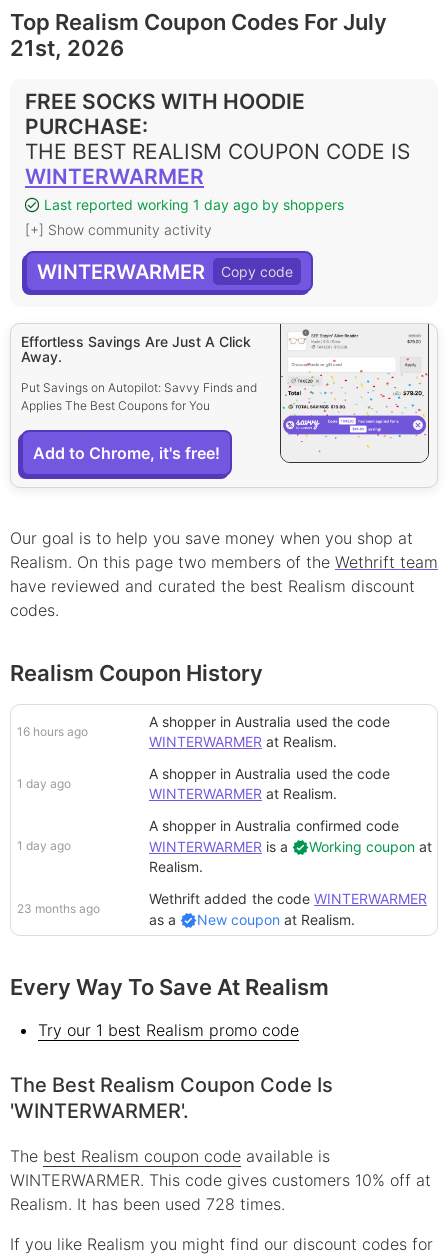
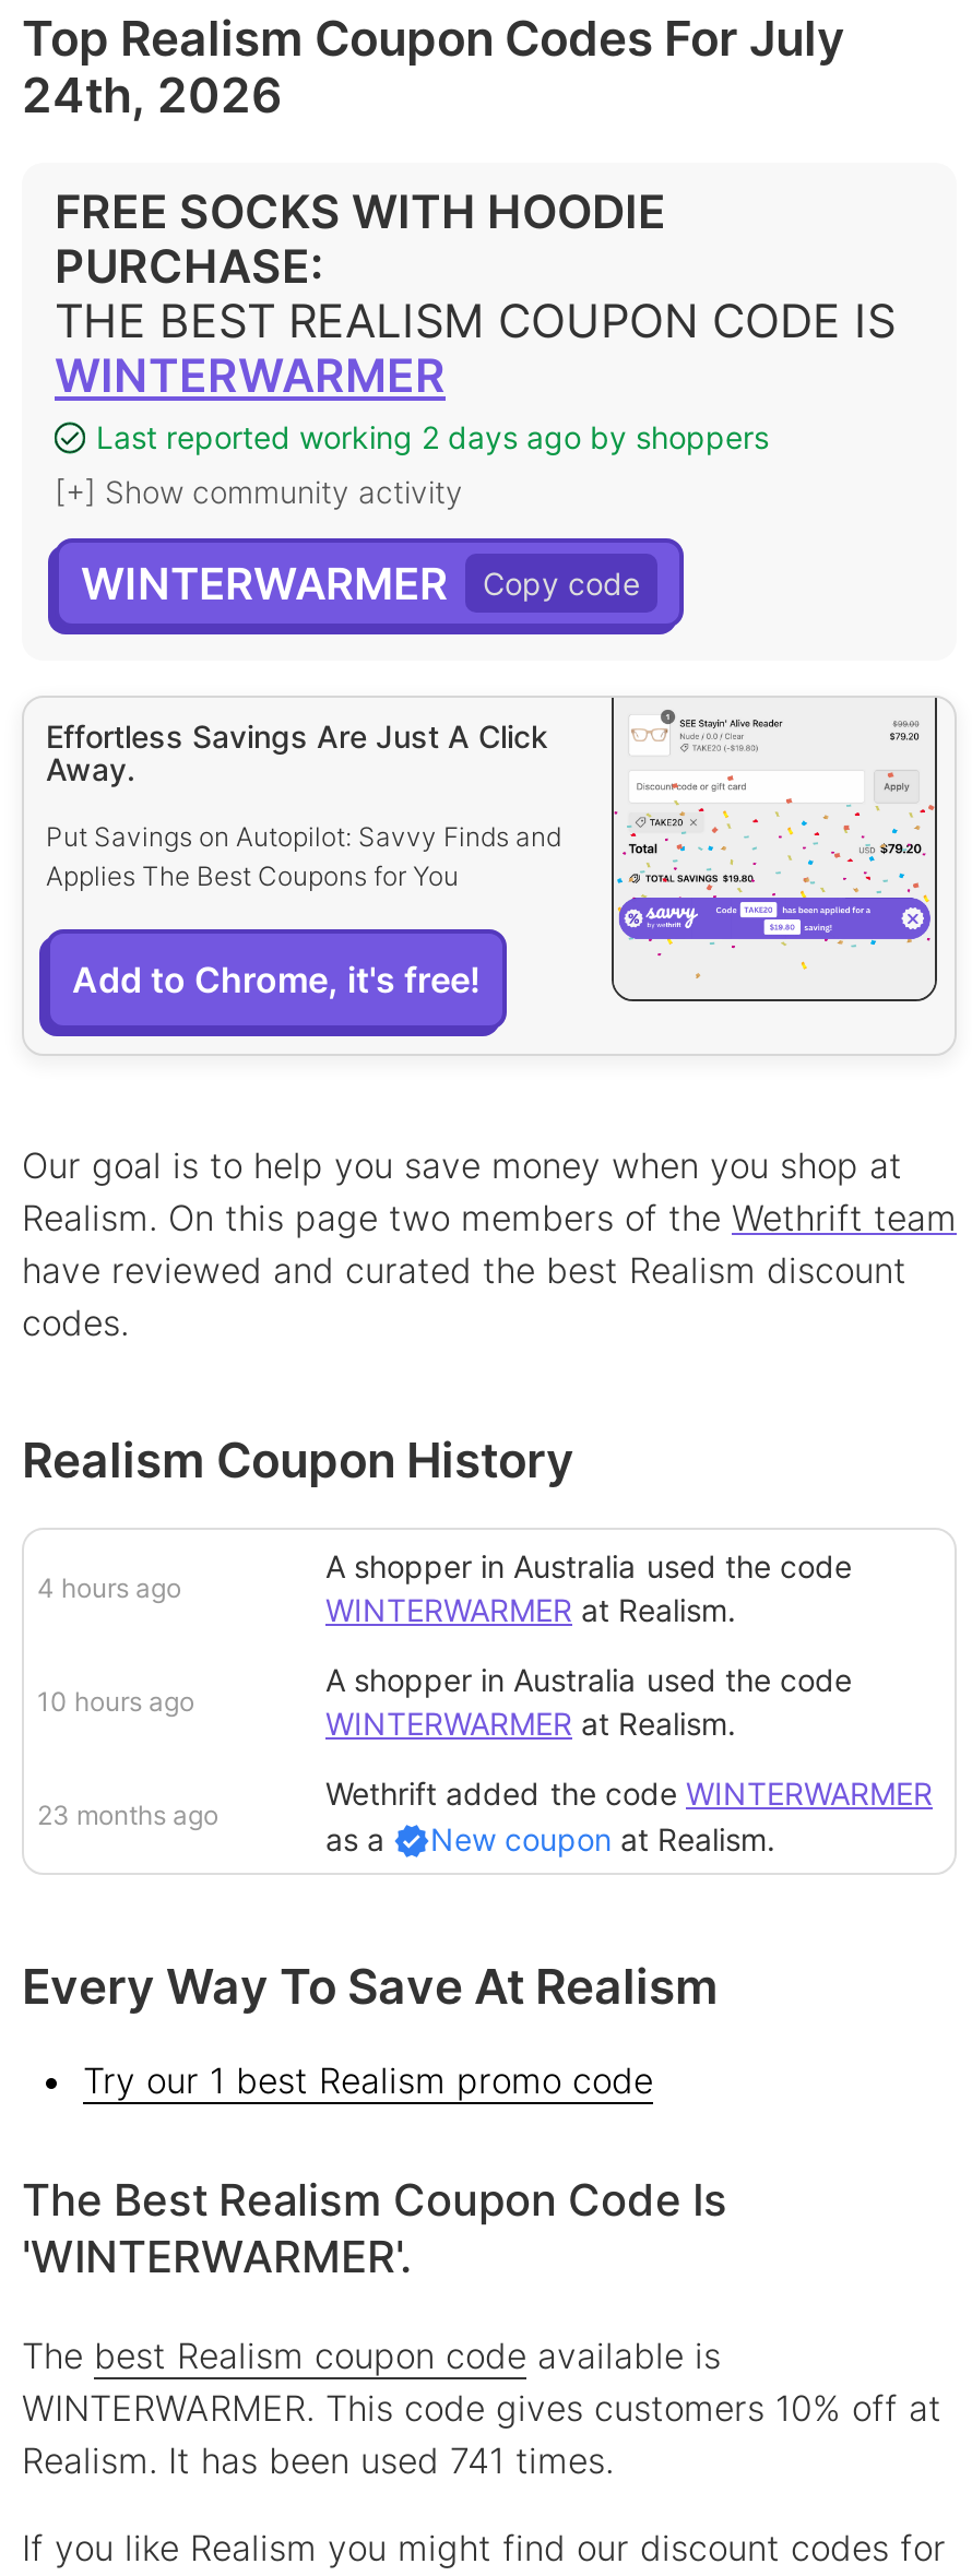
- 21st, 2026
+ 24th, 2026

- Last reported working 1 day ago by shoppers
+ Last reported working 2 days ago by shoppers

- 16 hours ago
+ 4 hours ago

- 1 day ago
+ 10 hours ago

- A shopper in Australia confirmed code
- WINTERWARMER is a
- Working coupon at
- Realism.

- 1 day ago

- Realism. It has been used 728 times.
+ Realism. It has been used 741 times.
